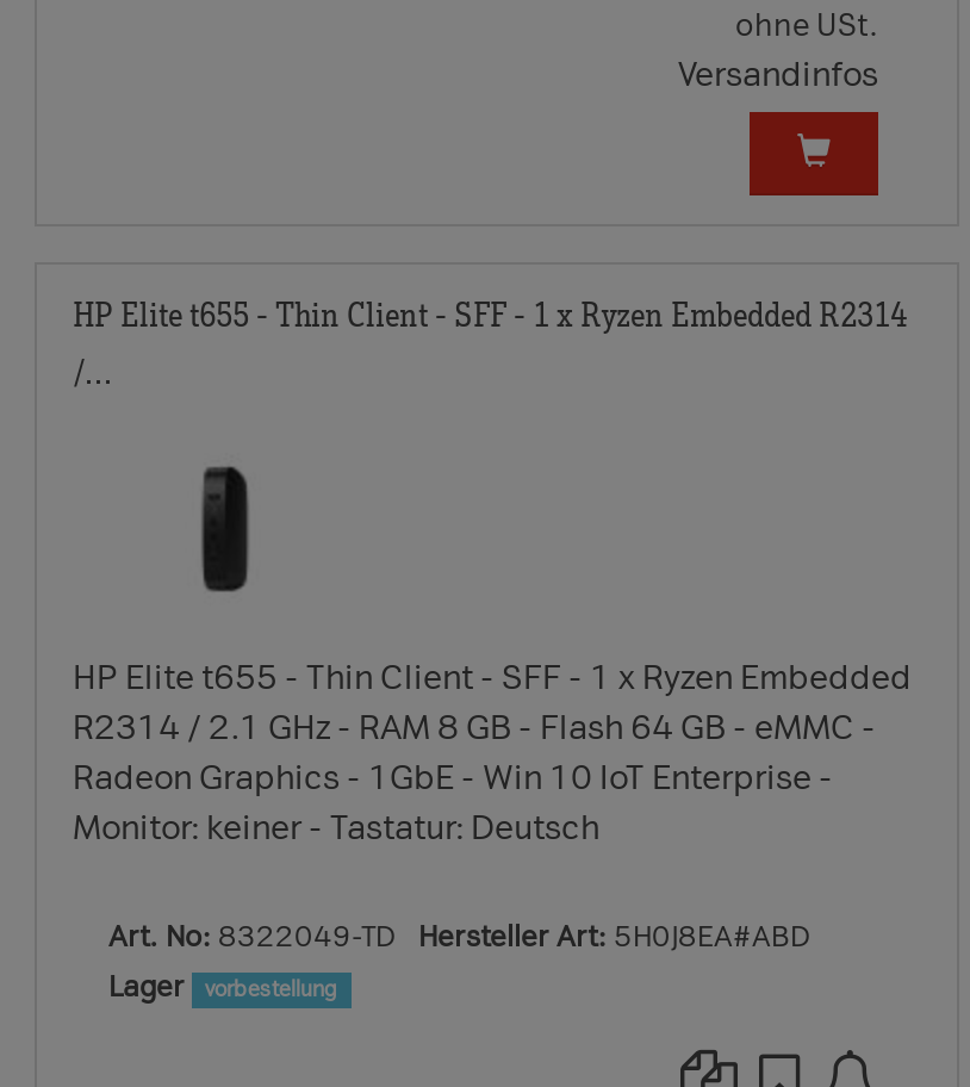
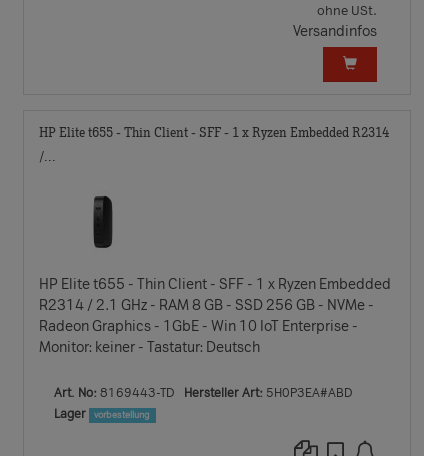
- R2314 / 2.1 GHz - RAM 8 GB - Flash 64 GB - eMMC -
+ R2314 / 2.1 GHz - RAM 8 GB - SSD 256 GB - NVMe -

- Art. No: 8322049-TD Hersteller Art: 5H0J8EA#ABD
+ Art. No: 8169443-TD Hersteller Art: 5H0P3EA#ABD
